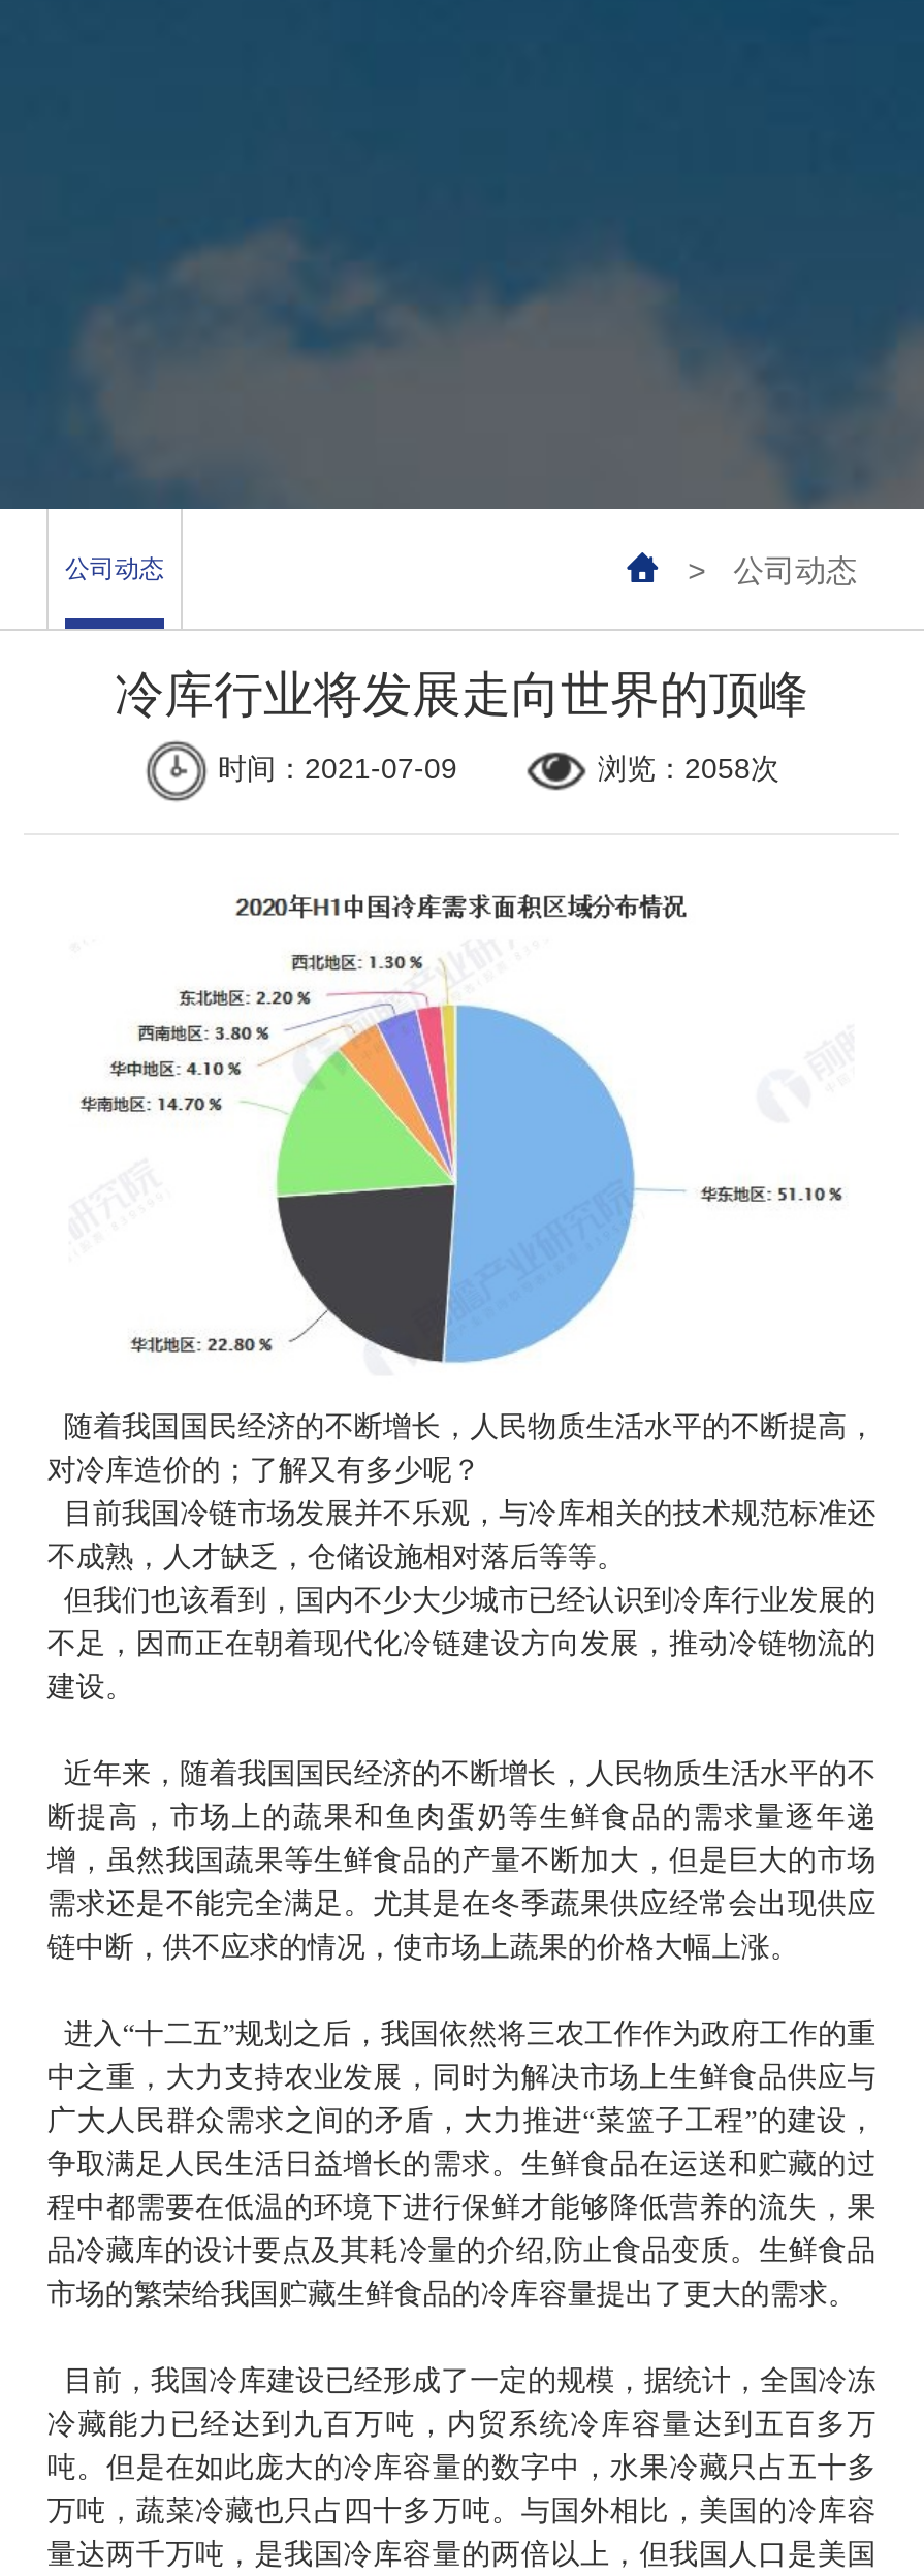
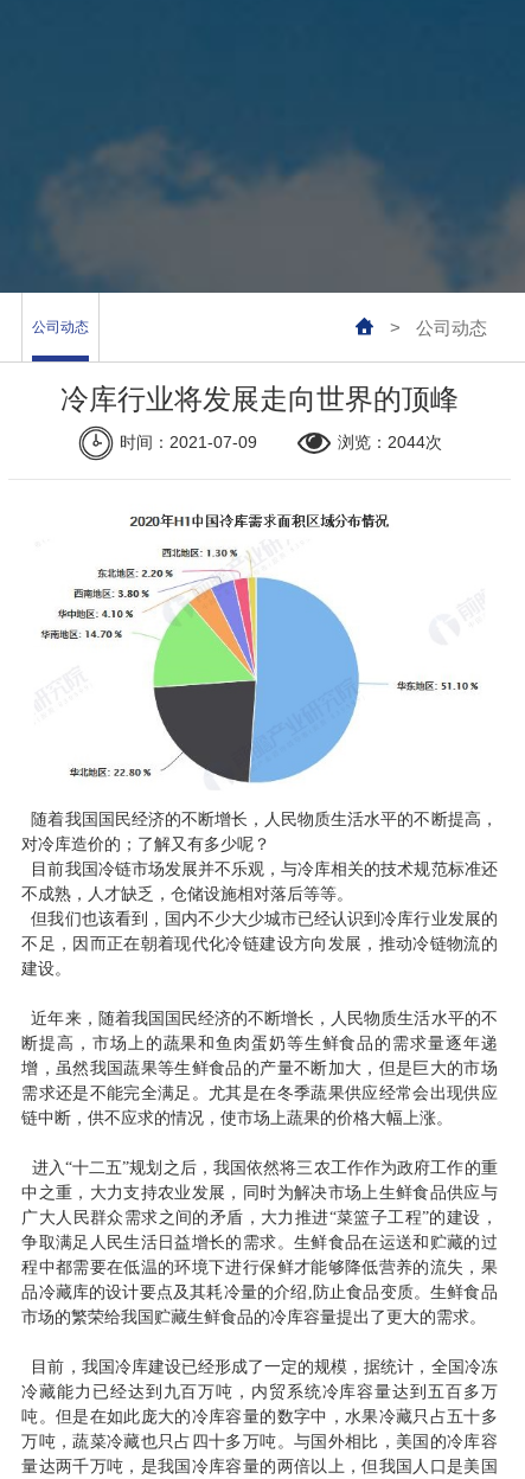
- 浏览：2058次
+ 浏览：2044次
